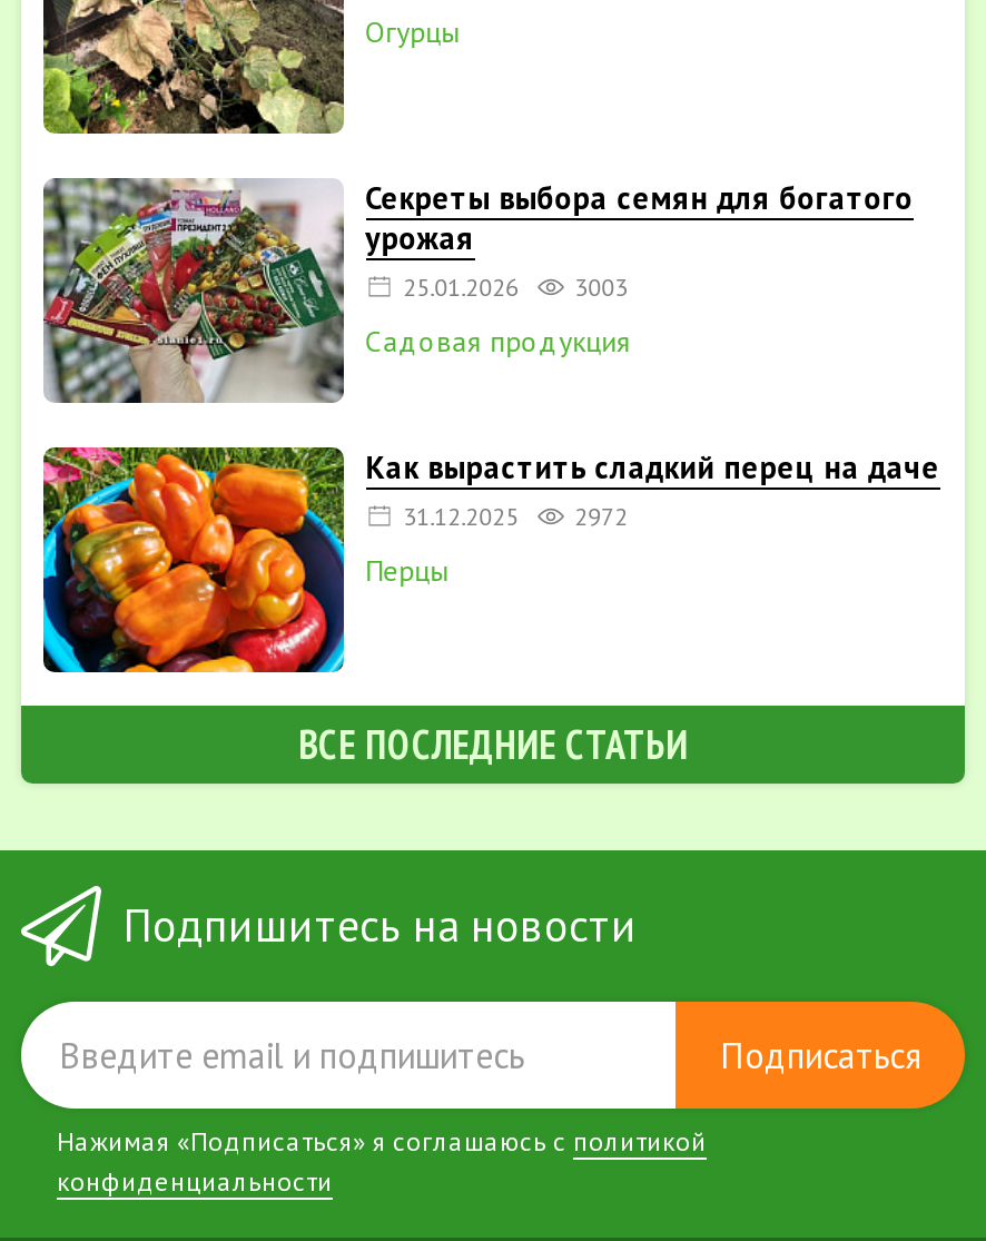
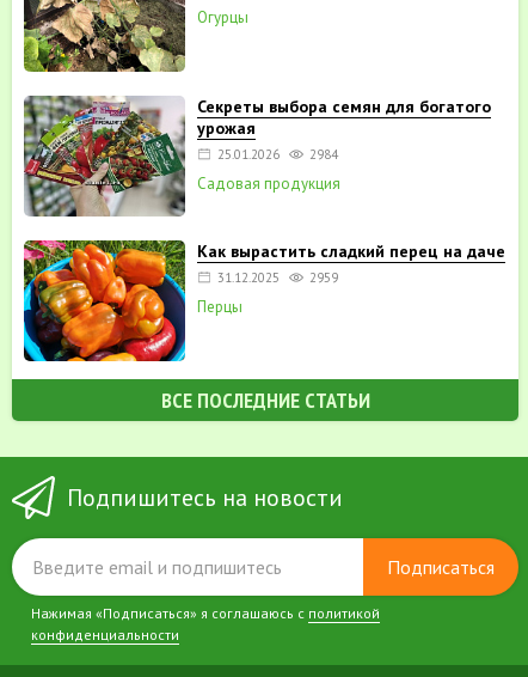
- 25.01.2026 3003
+ 25.01.2026 2984

- 31.12.2025 2972
+ 31.12.2025 2959
